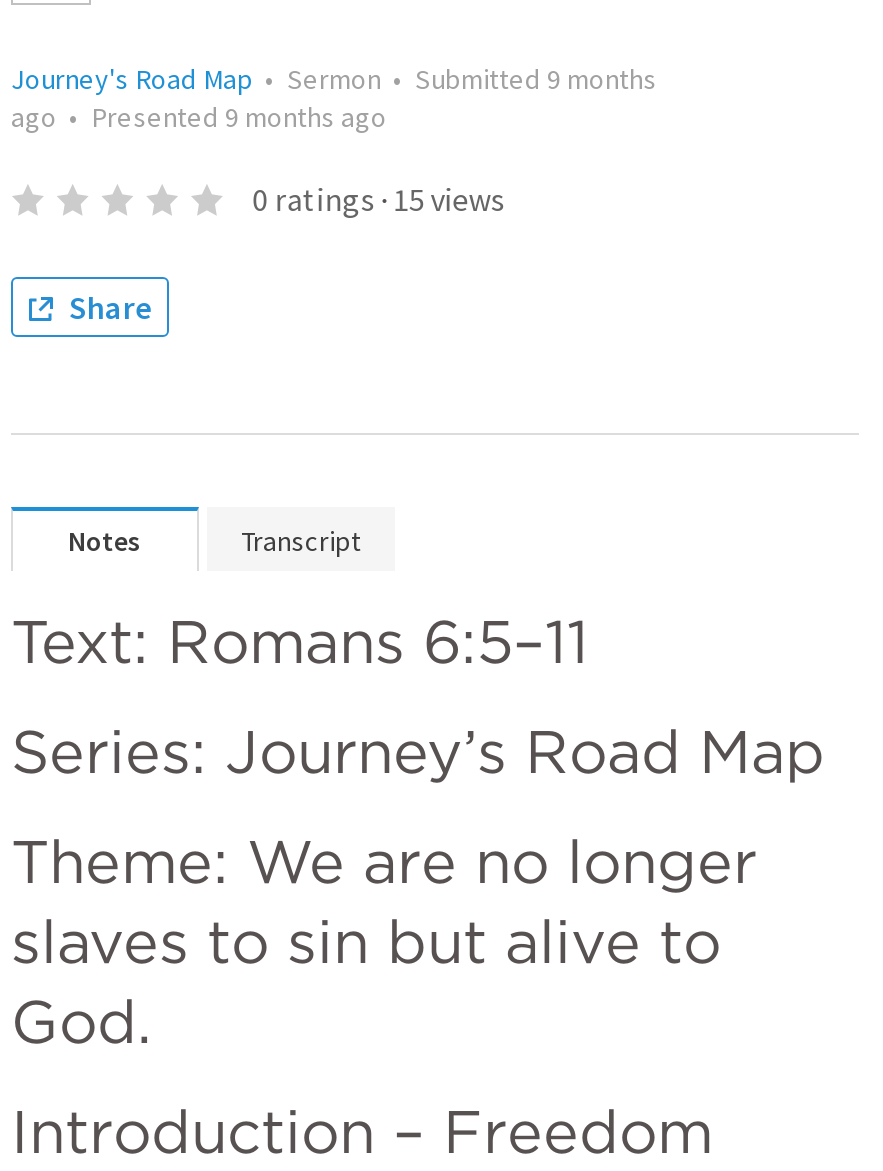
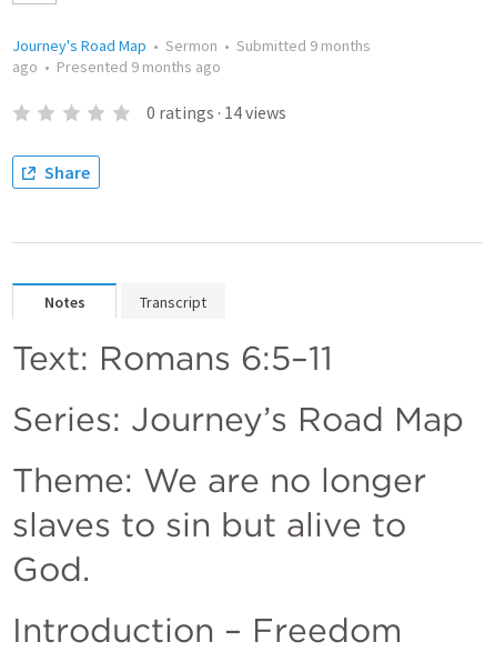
- 0 ratings · 15 views
+ 0 ratings · 14 views
